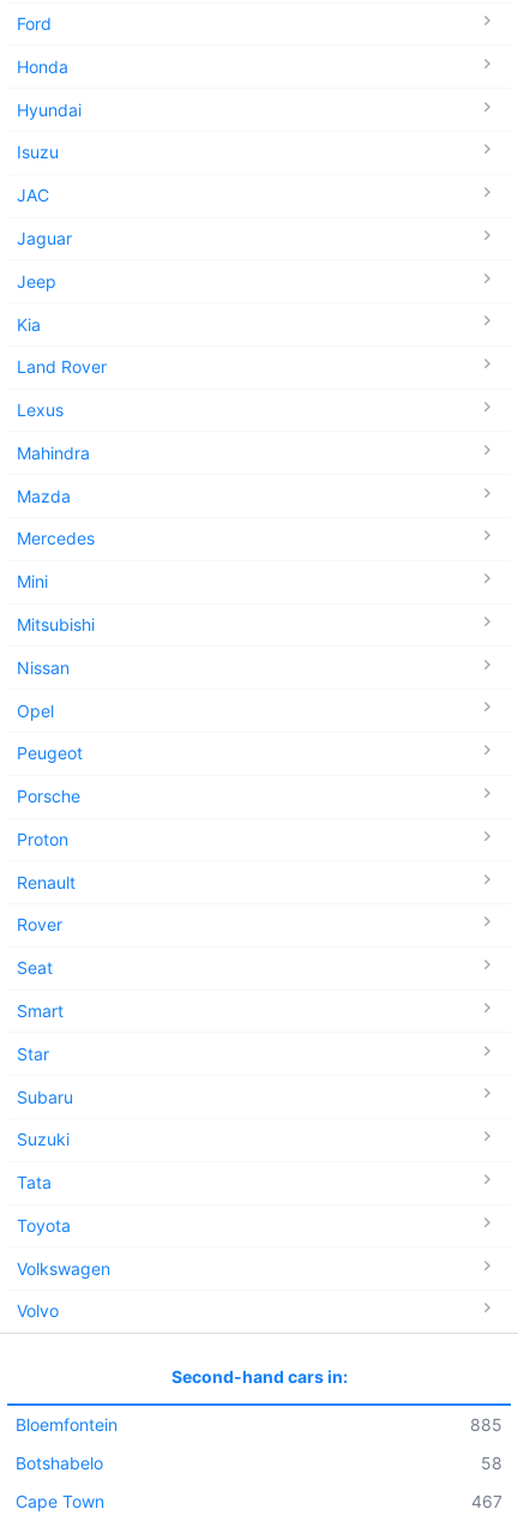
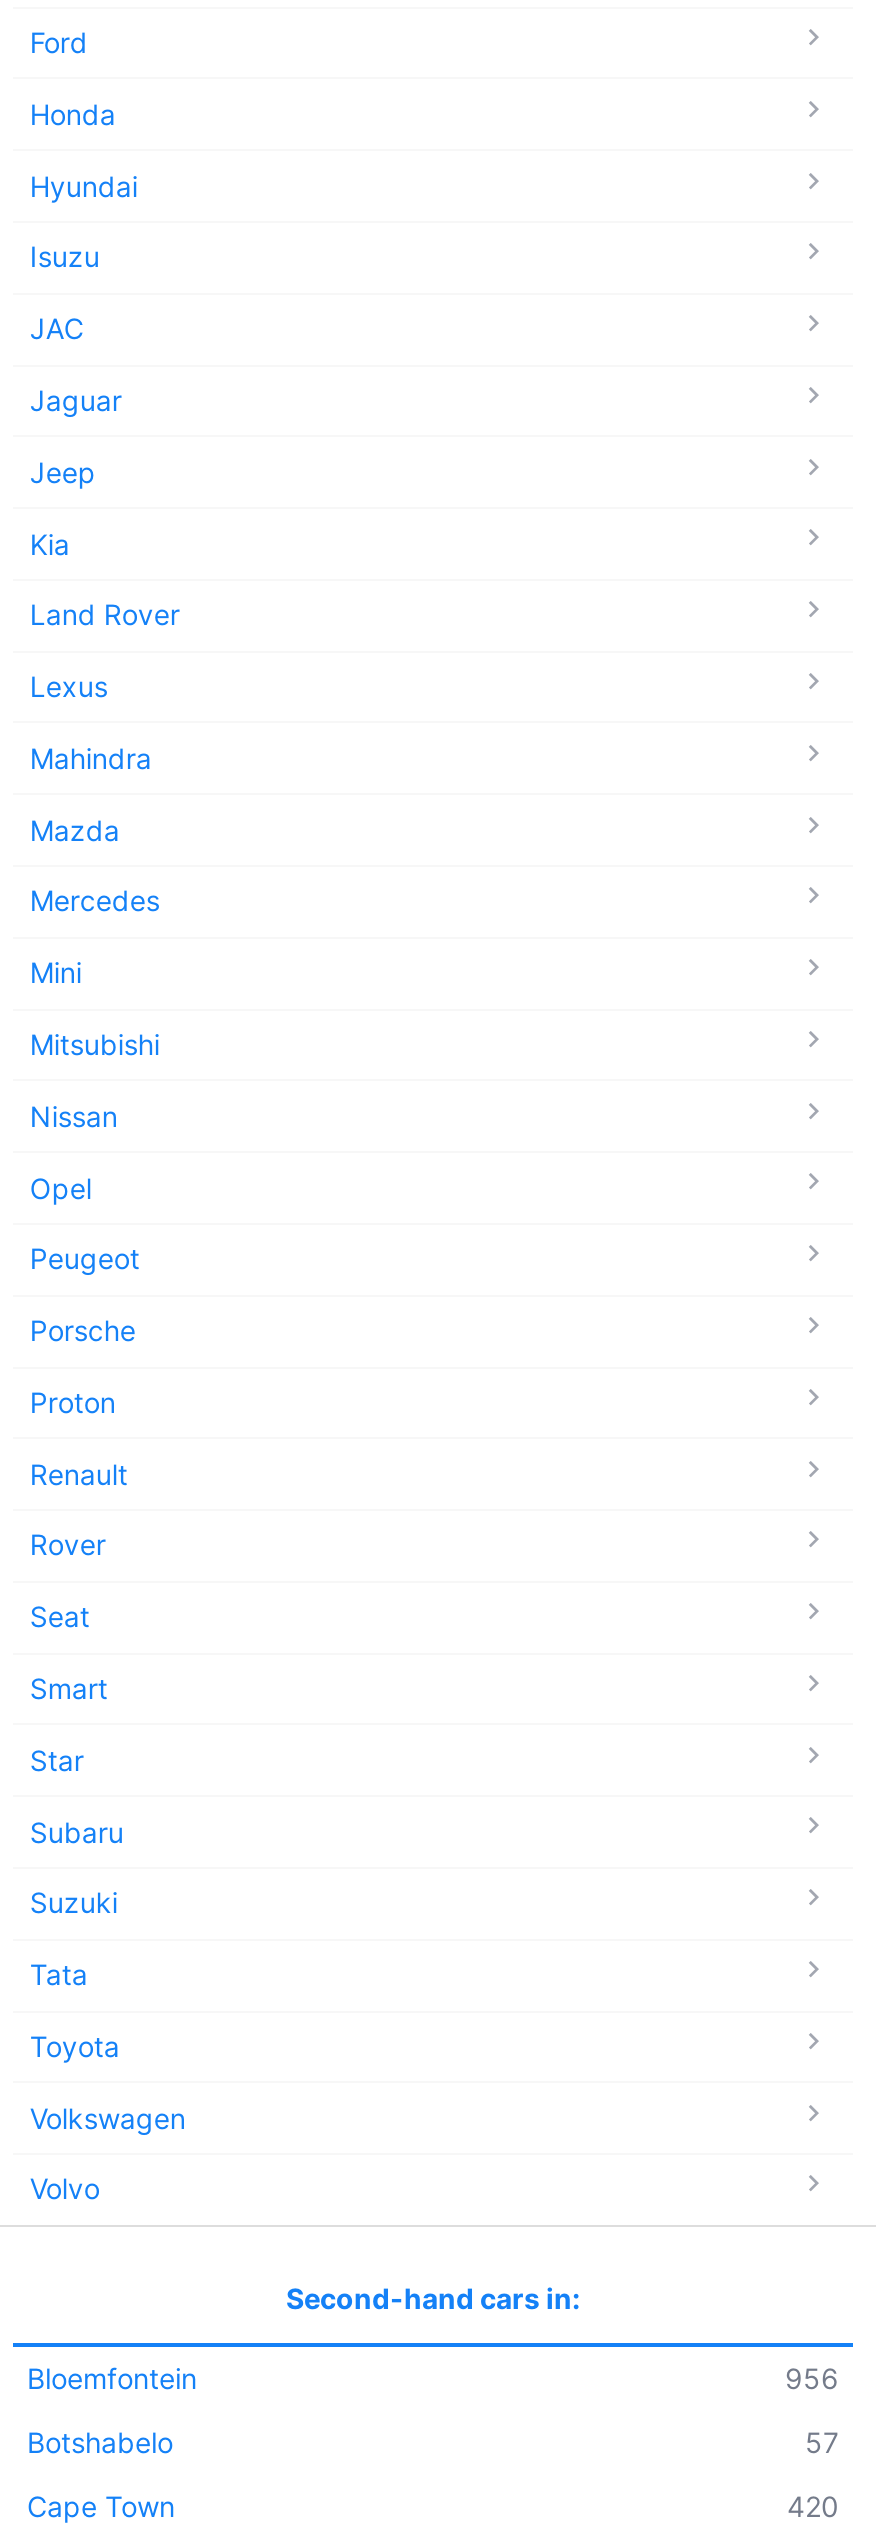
- 885
+ 956

- 58
+ 57

- 467
+ 420
